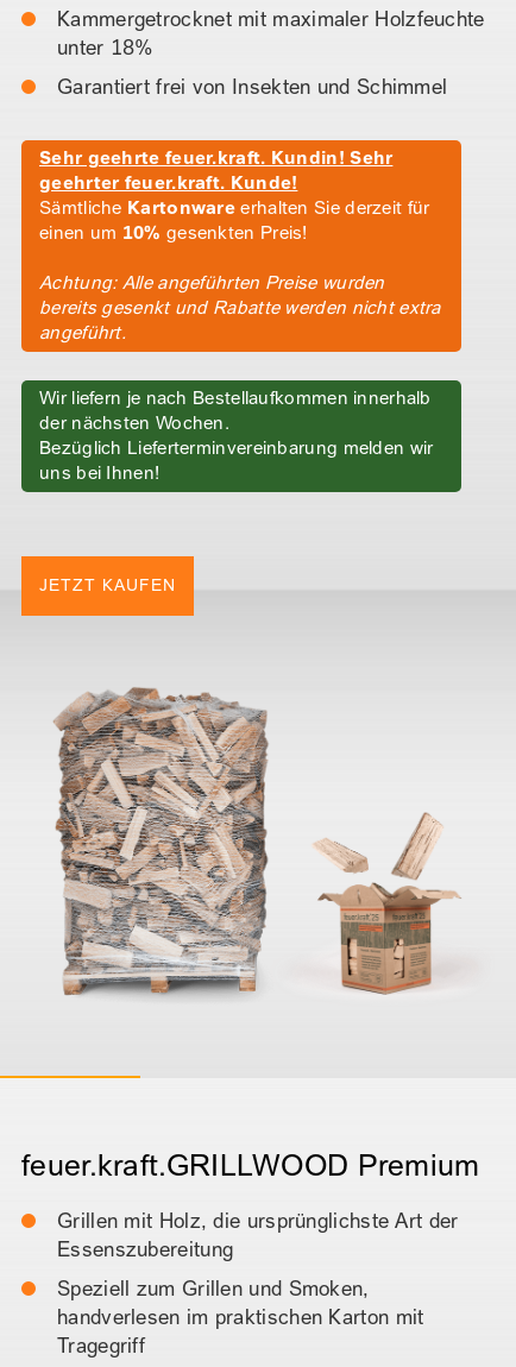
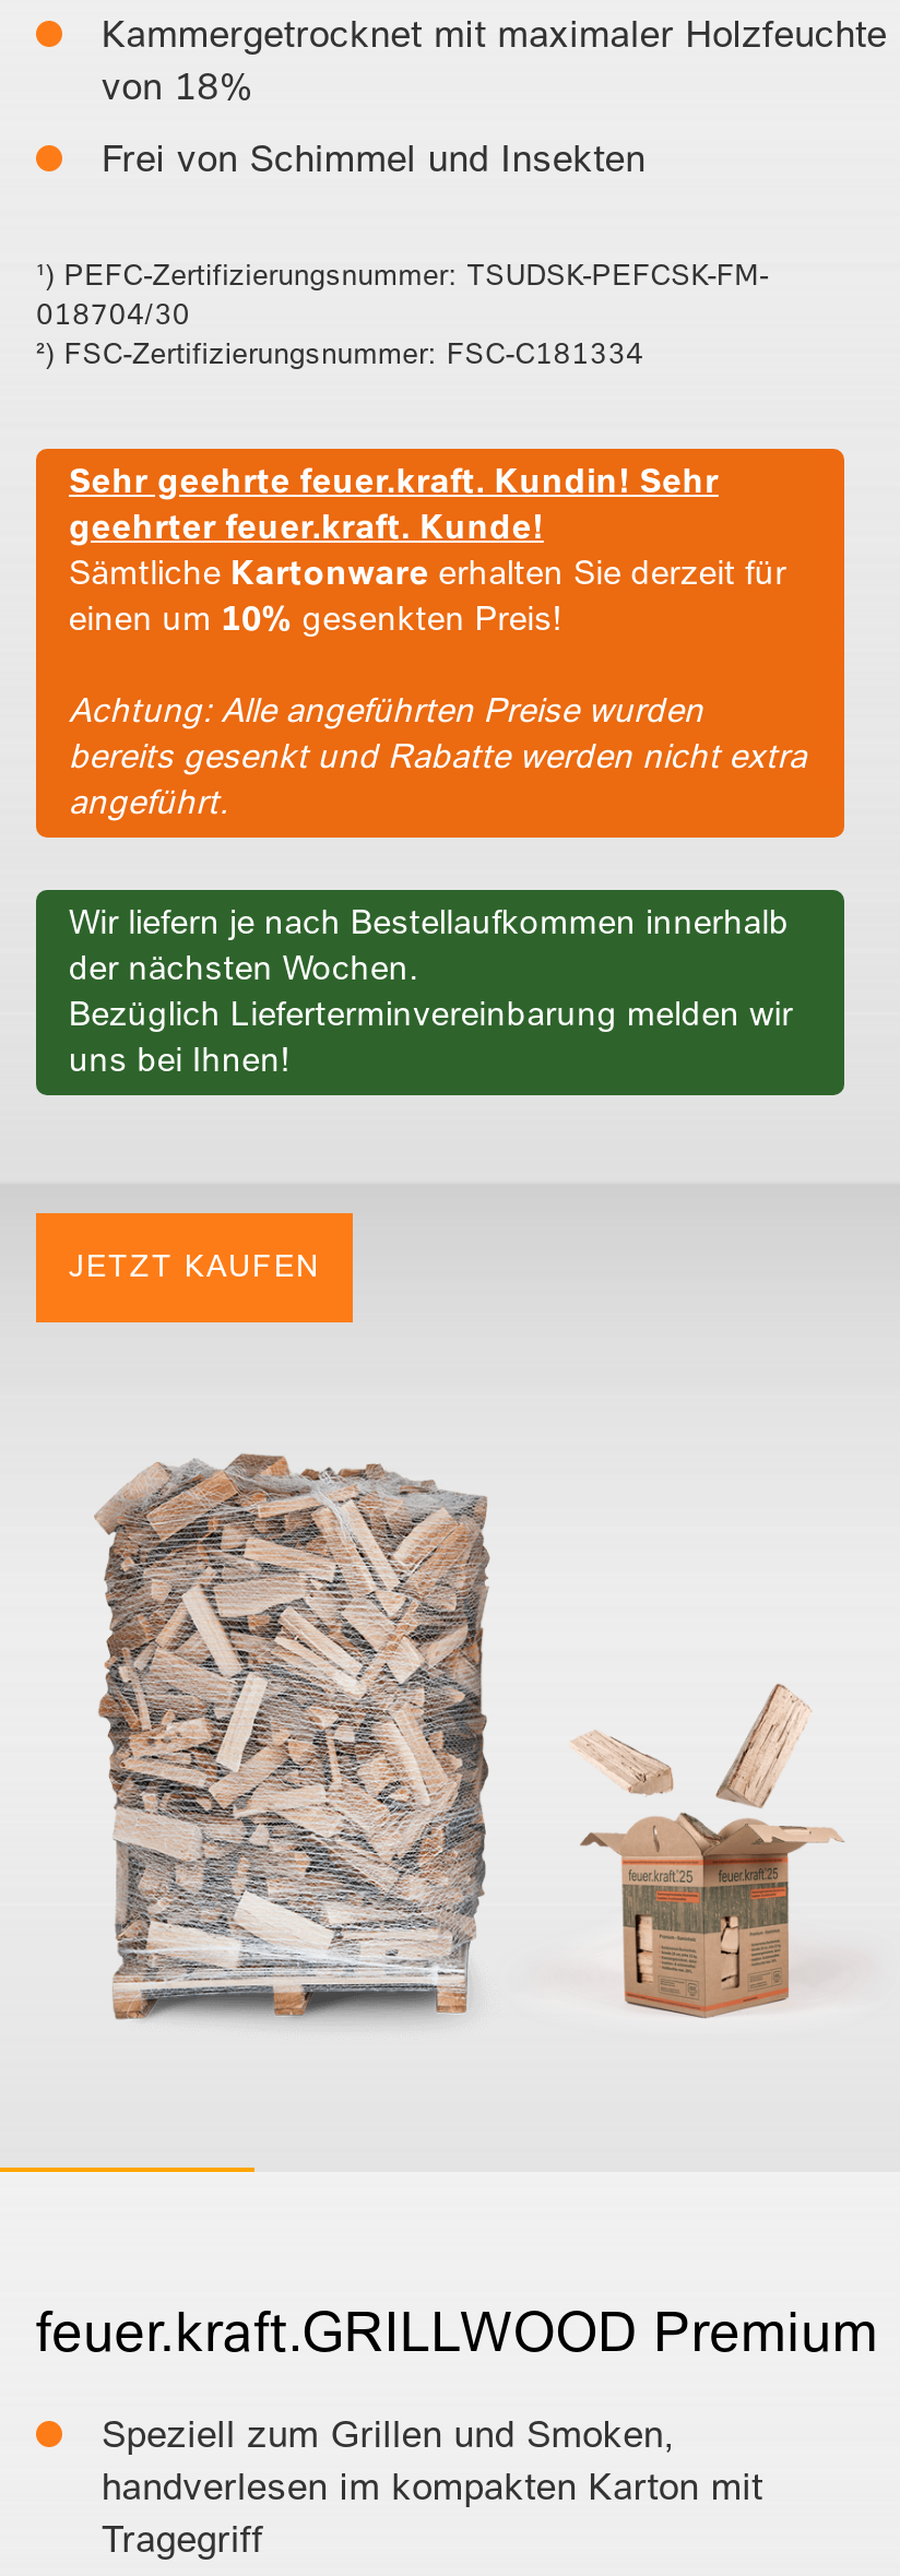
- unter 18%
- Garantiert frei von Insekten und Schimmel
+ von 18%
+ Frei von Schimmel und Insekten
+ ¹) PEFC-Zertifizierungsnummer: TSUDSK-PEFCSK-FM-
+ 018704/30
+ ²) FSC-Zertifizierungsnummer: FSC-C181334

moved down: [image] | Sehr geehrte feuer.kraft. Kundin! Sehr | geehrter feuer.kraft. Kunde! | ... | JETZT KAUFEN | feuer.kraft.GRILLWOOD Premium

- Grillen mit Holz, die ursprünglichste Art der
- Essenszubereitung

- handverlesen im praktischen Karton mit
+ handverlesen im kompakten Karton mit
